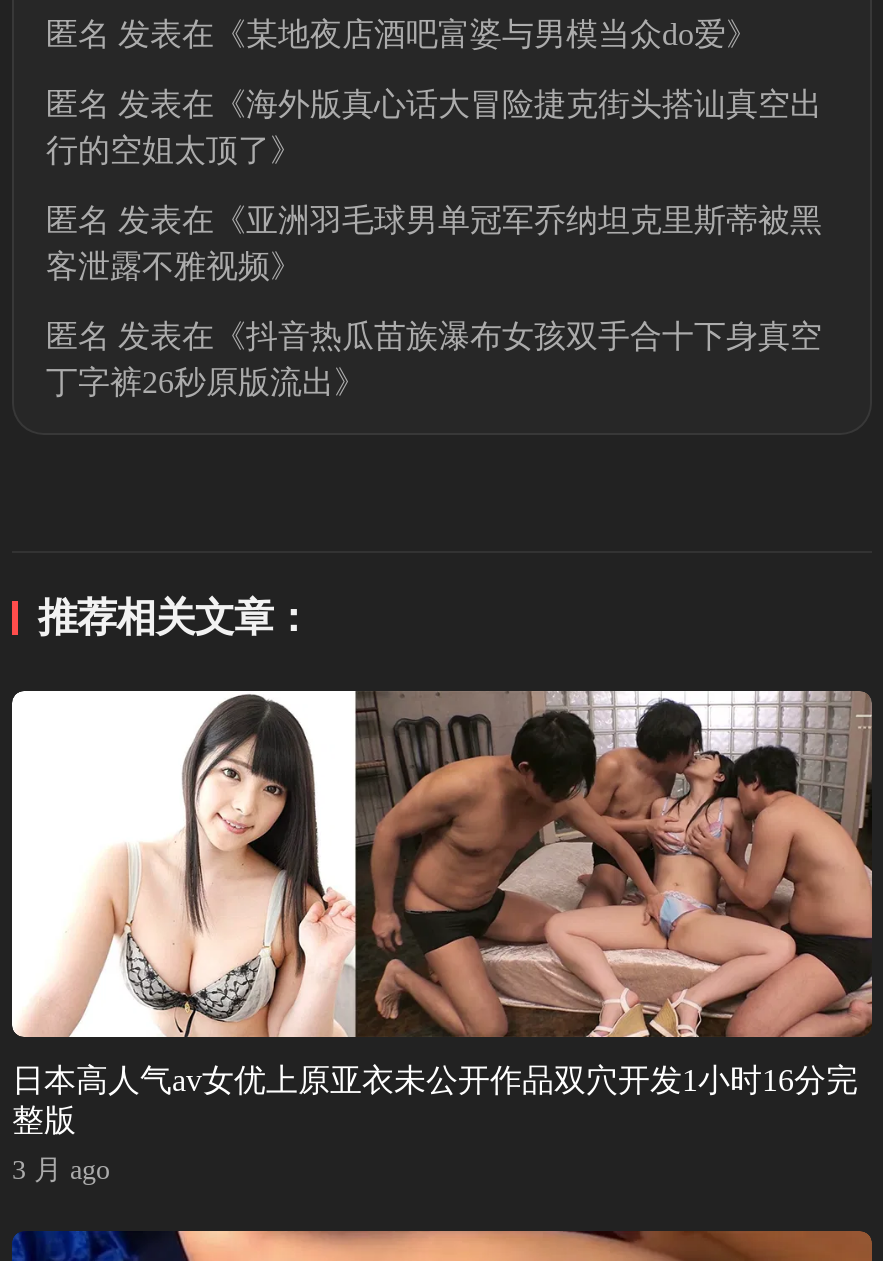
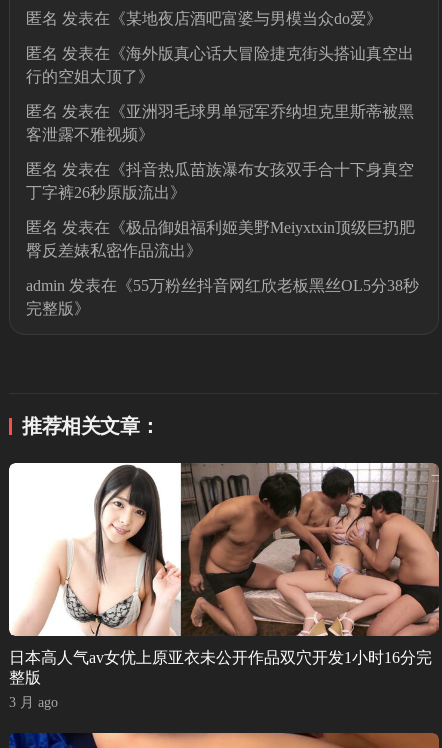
+ 匿名发表在《极品御姐福利姬美野Meiyxtxin顶级巨扔肥
+ 臀反差婊私密作品流出》
+ admin发表在《55万粉丝抖音网红欣老板黑丝OL5分38秒
+ 完整版》
